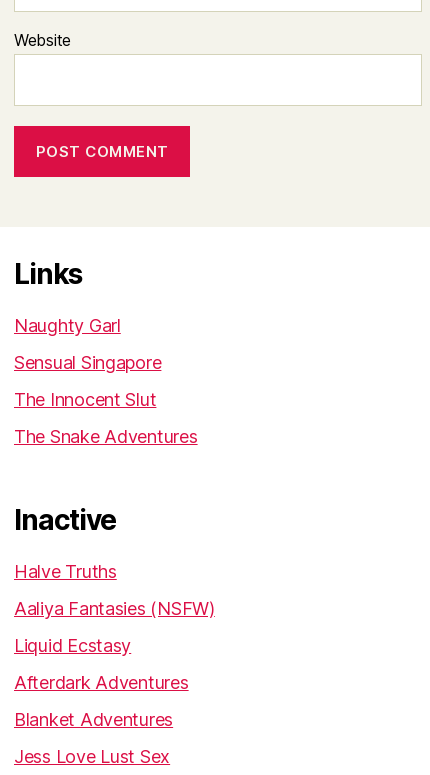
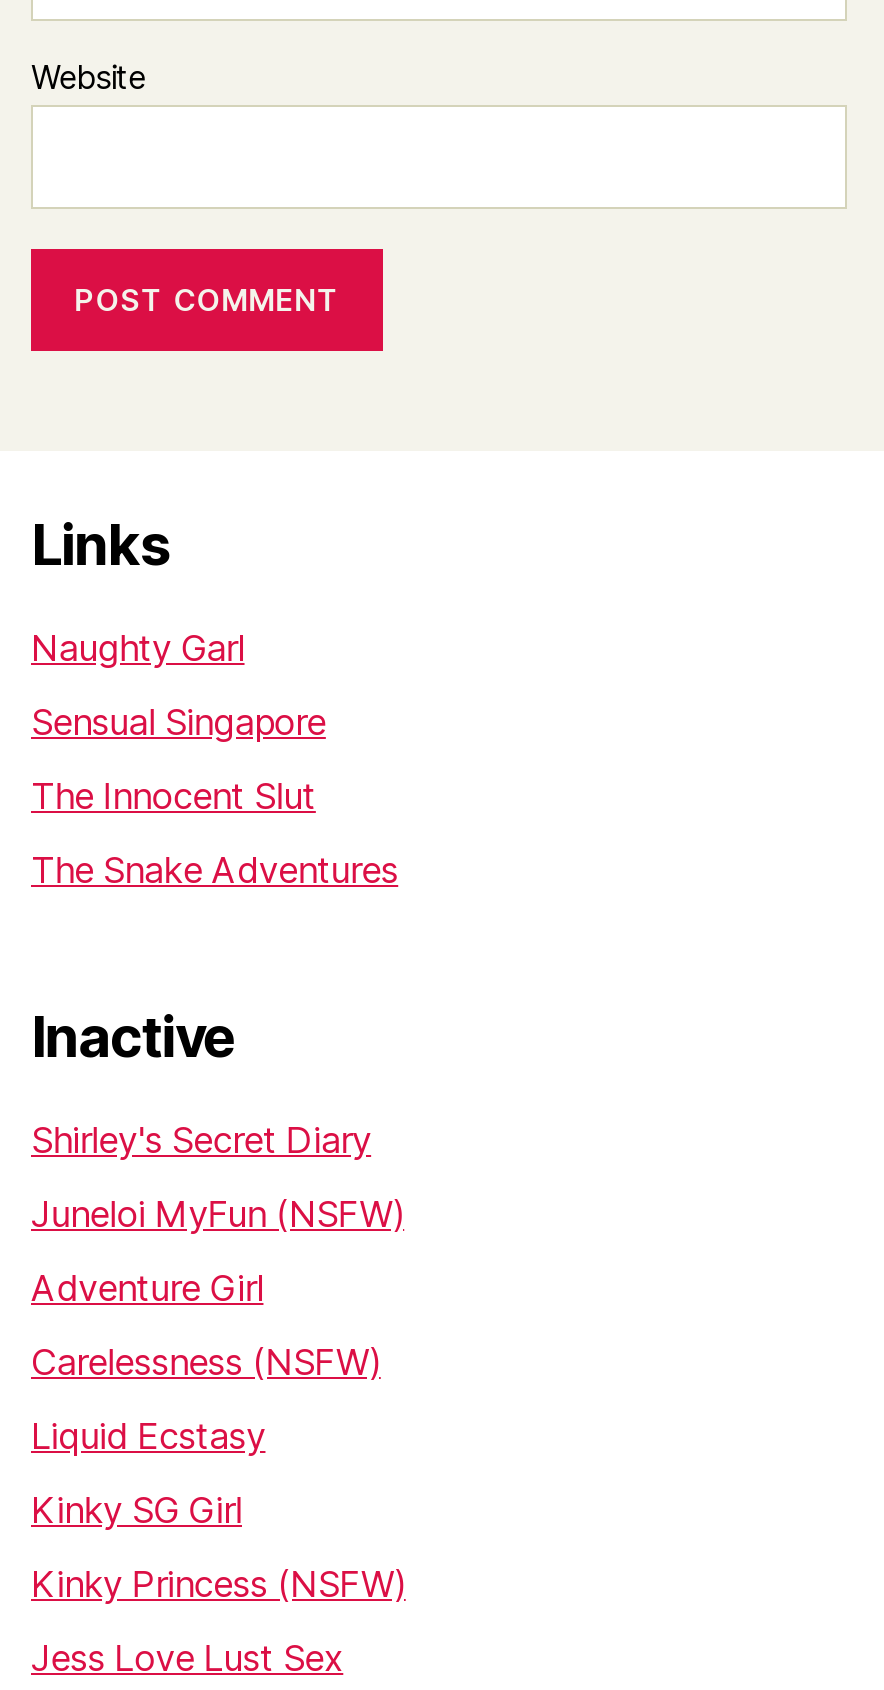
- Halve Truths
- Aaliya Fantasies (NSFW)
+ Shirley's Secret Diary
+ Juneloi MyFun (NSFW)
+ Adventure Girl
+ Carelessness (NSFW)

- Afterdark Adventures
+ Kinky SG Girl

- Blanket Adventures
+ Kinky Princess (NSFW)
